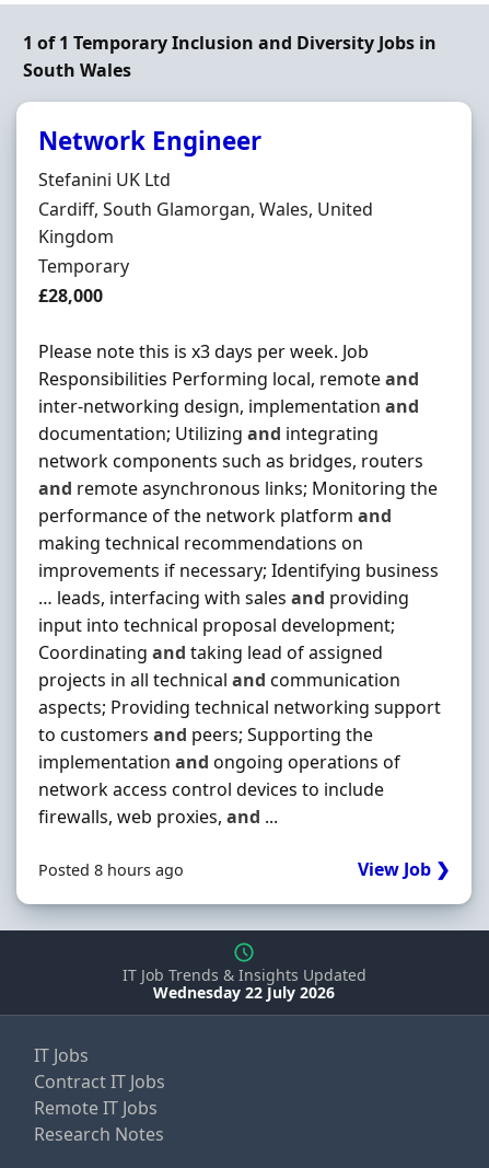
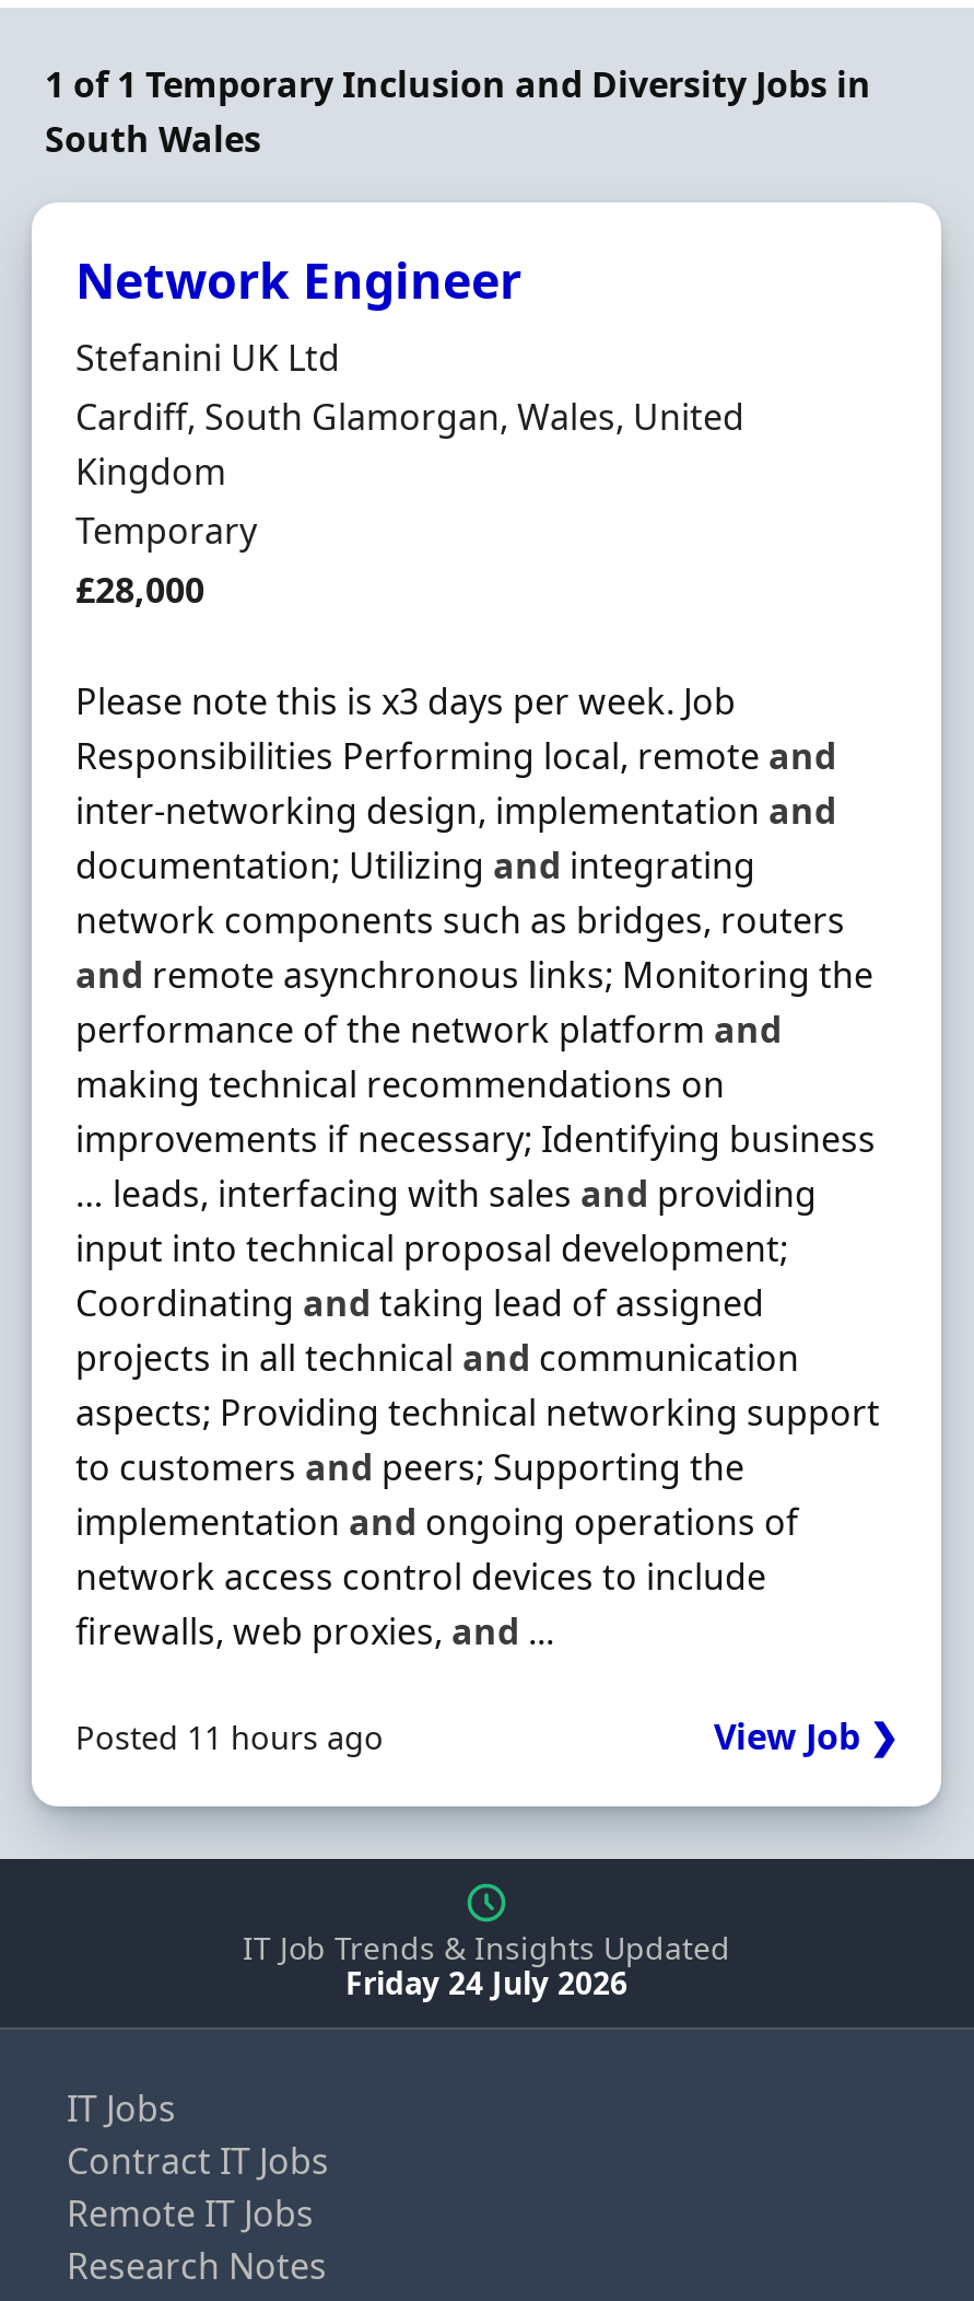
- Posted 8 hours ago
+ Posted 11 hours ago

- Wednesday 22 July 2026
+ Friday 24 July 2026
